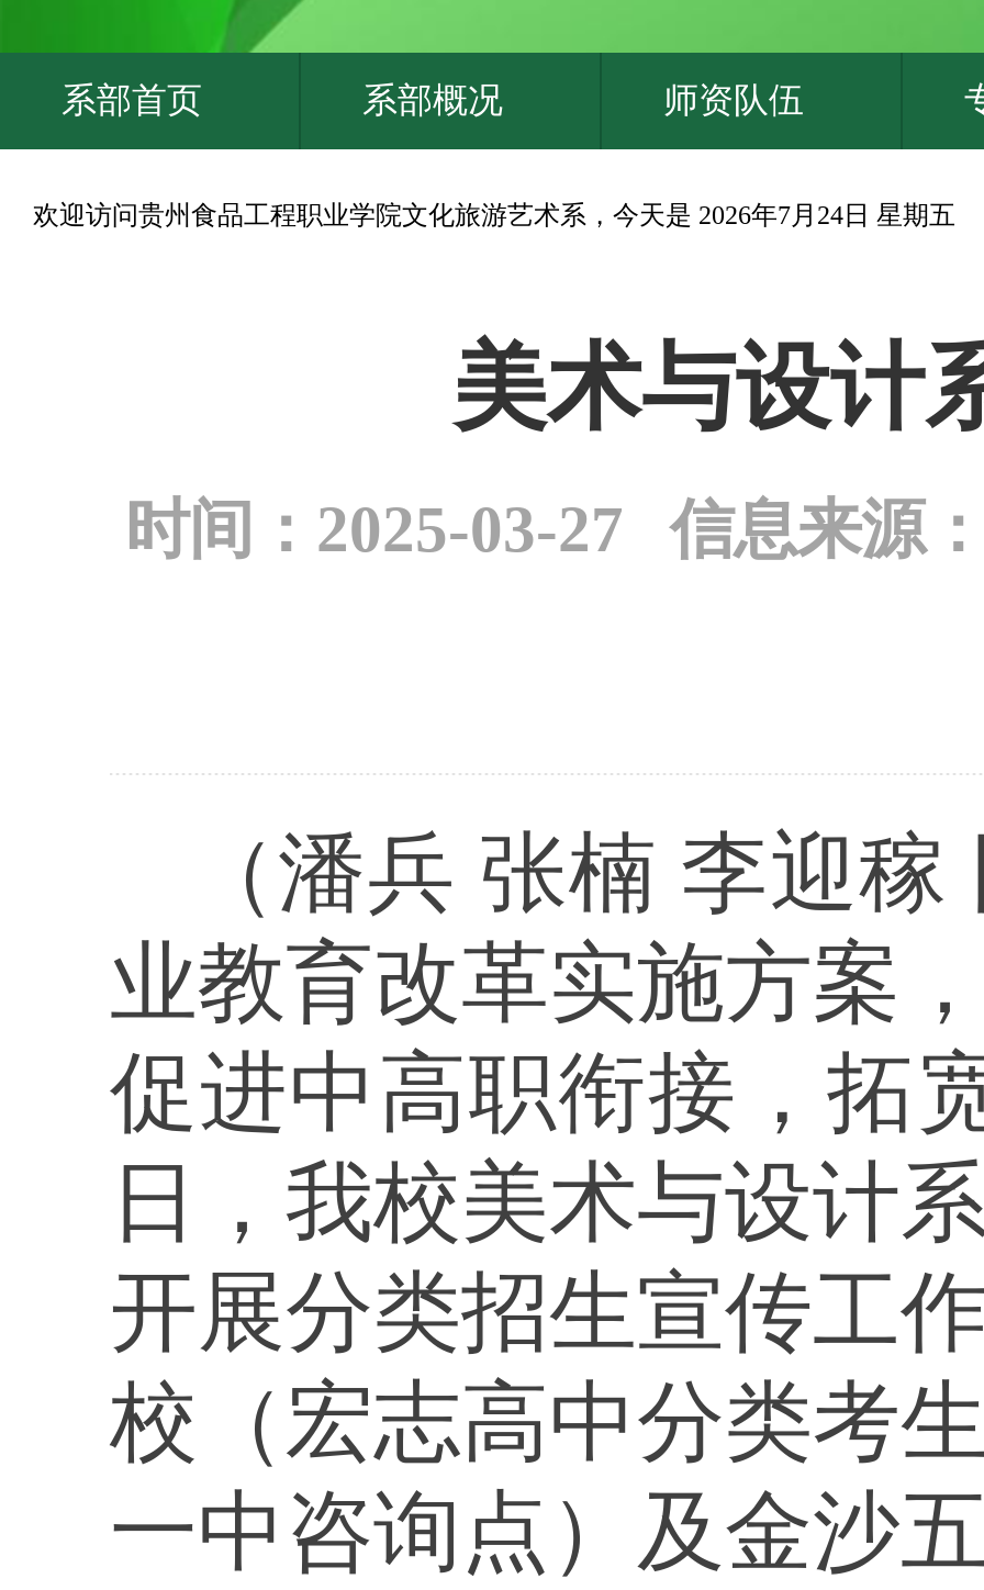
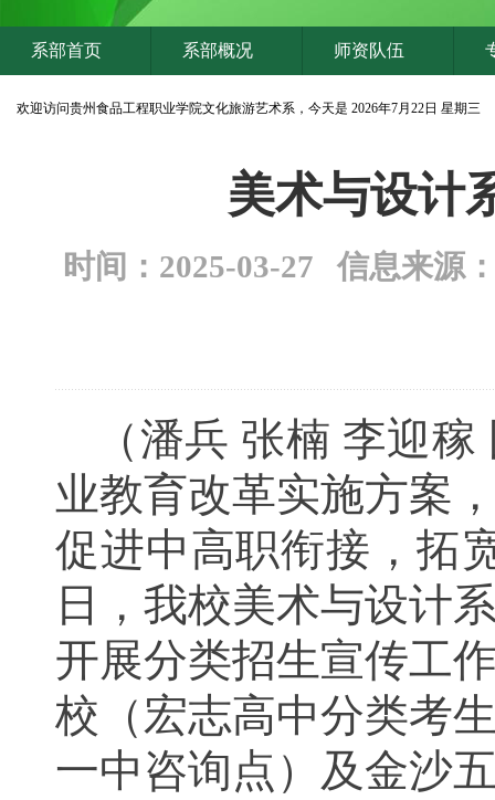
- 欢迎访问贵州食品工程职业学院文化旅游艺术系，今天是2026年7月24日 星期五
+ 欢迎访问贵州食品工程职业学院文化旅游艺术系，今天是2026年7月22日 星期三
